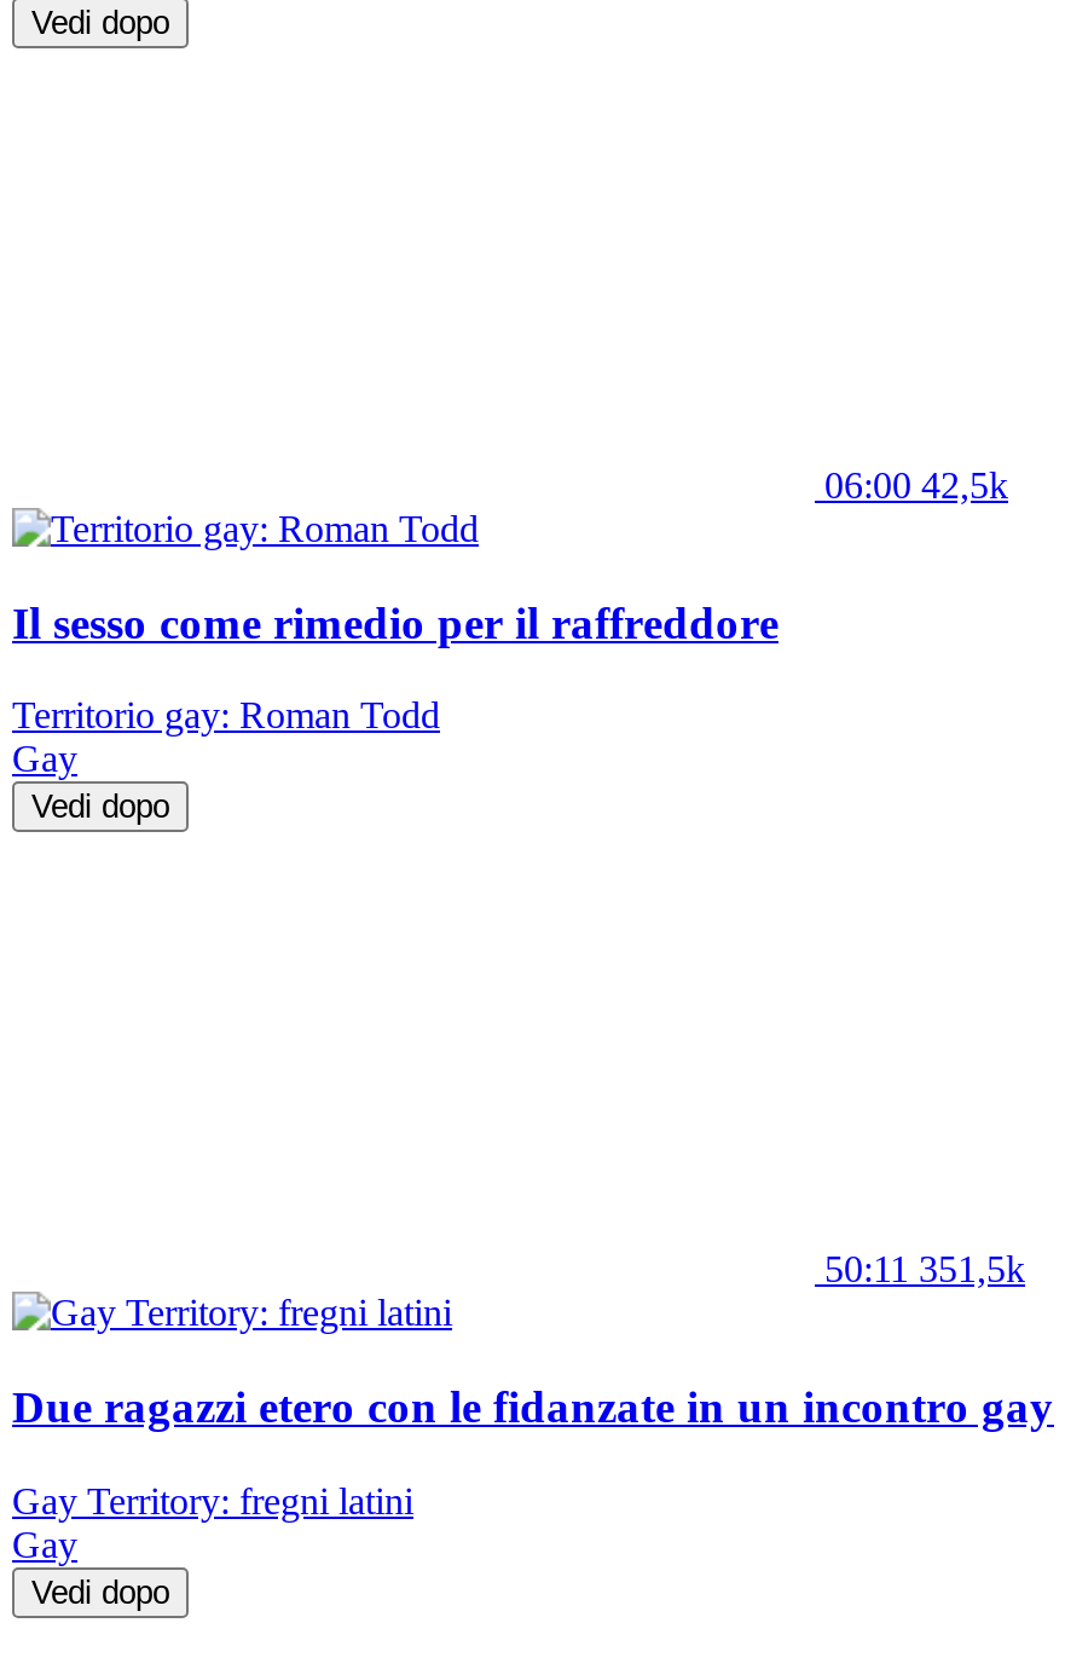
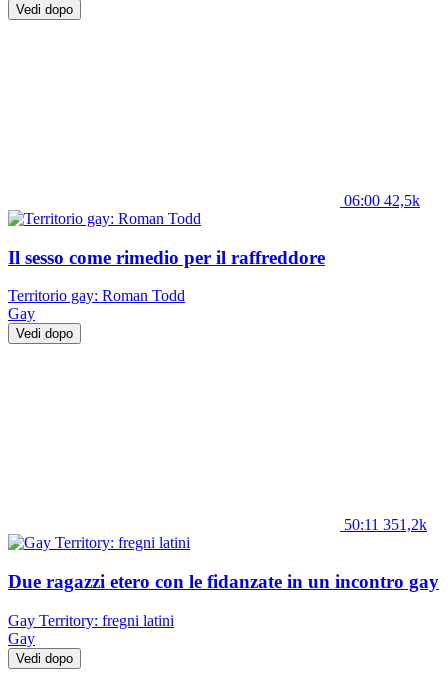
- 50:11 351,5k
+ 50:11 351,2k
